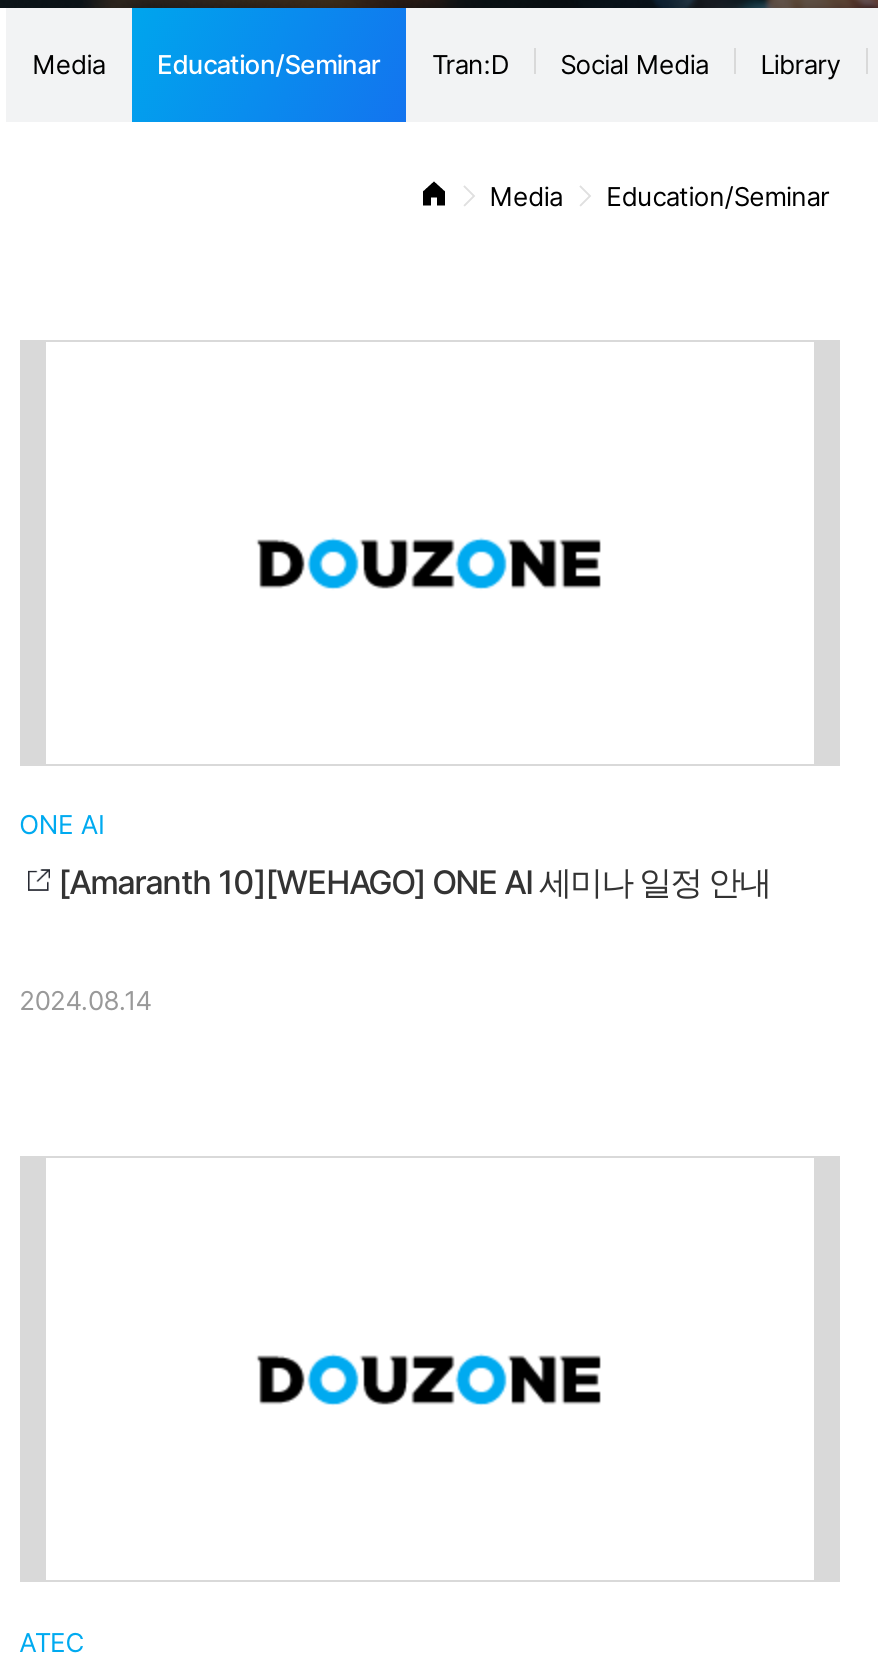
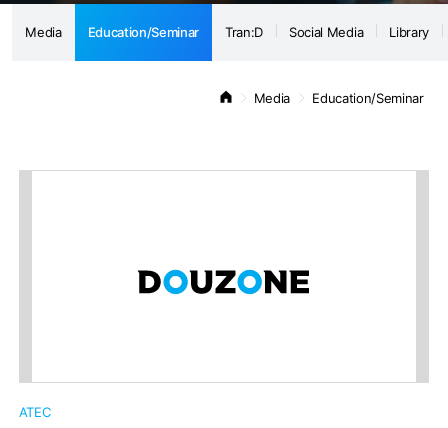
- ONE AI
- [Amaranth 10][WEHAGO] ONE AI 세미나 일정 안내
- 2024.08.14
